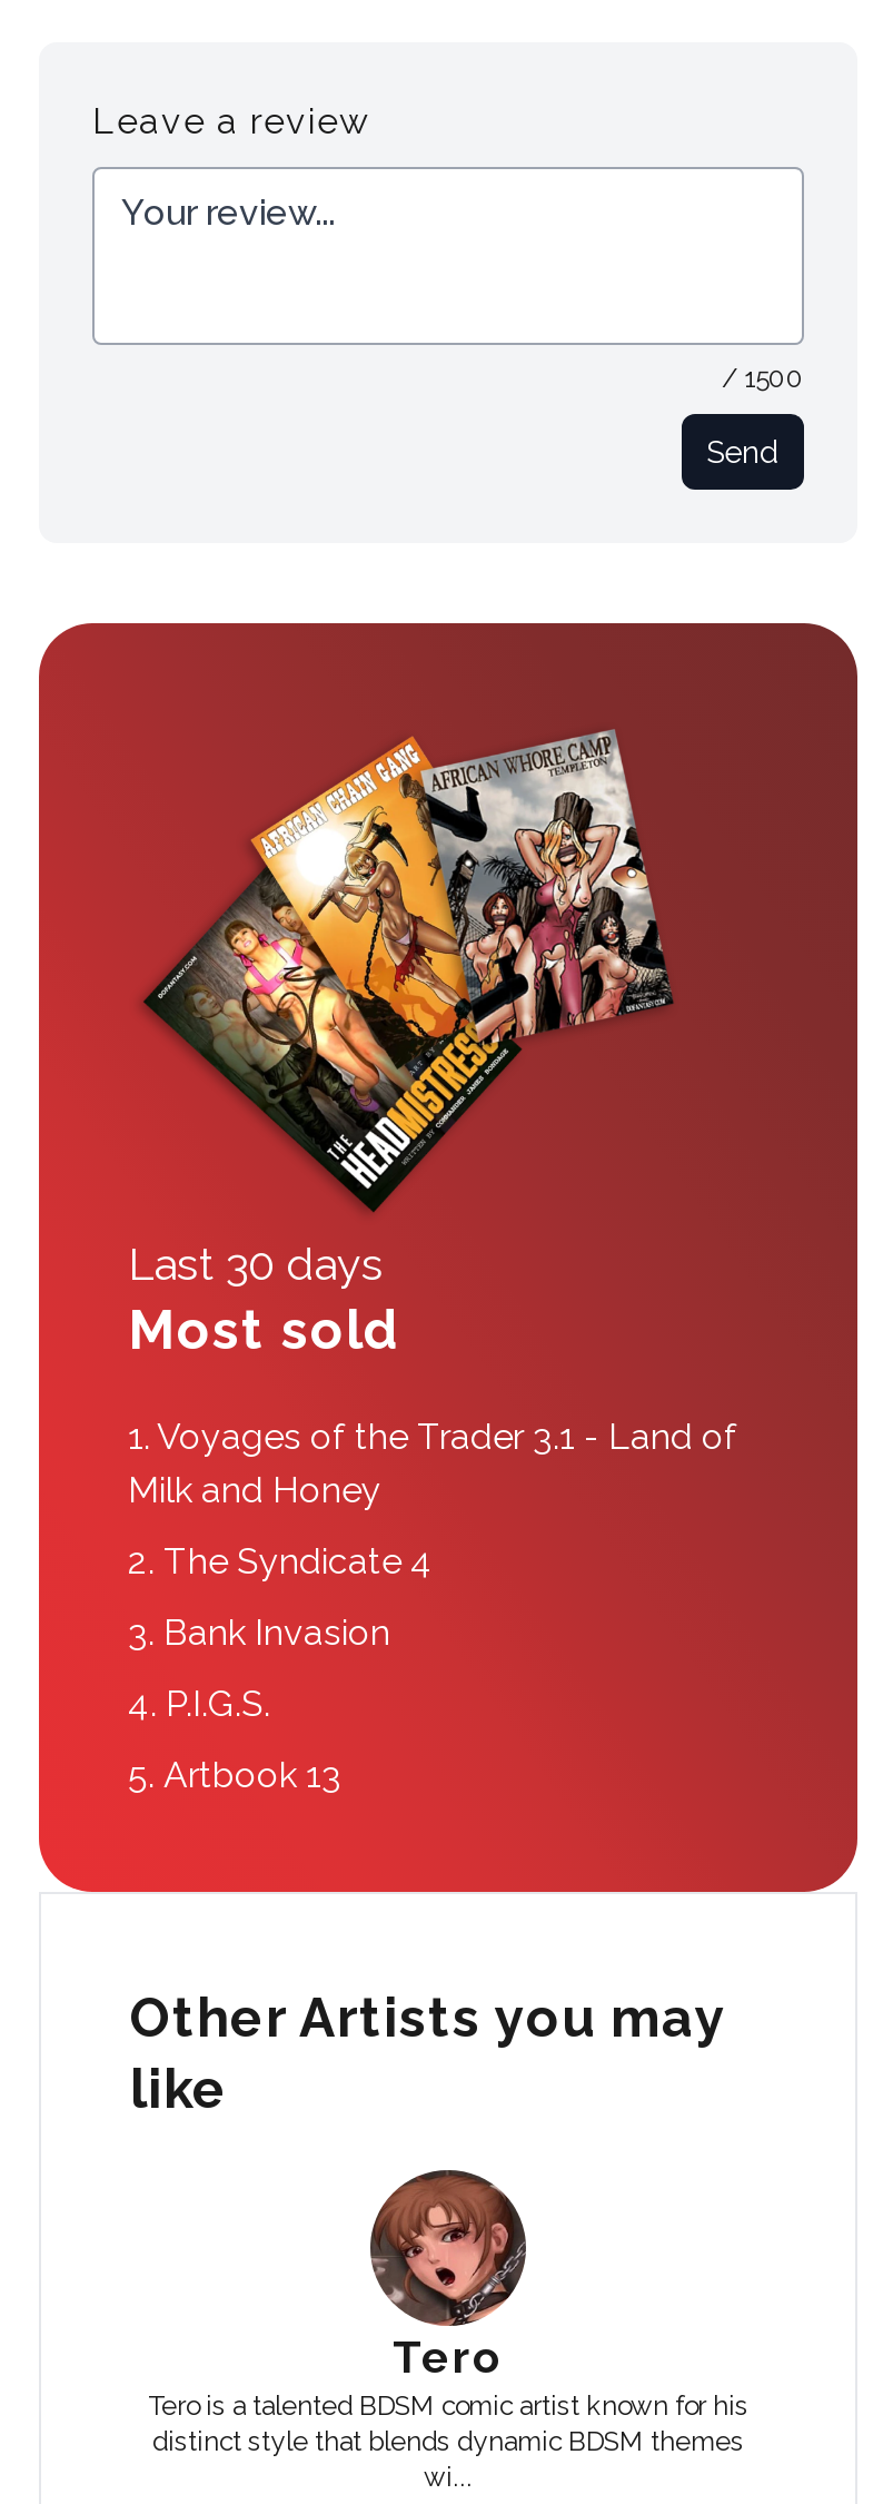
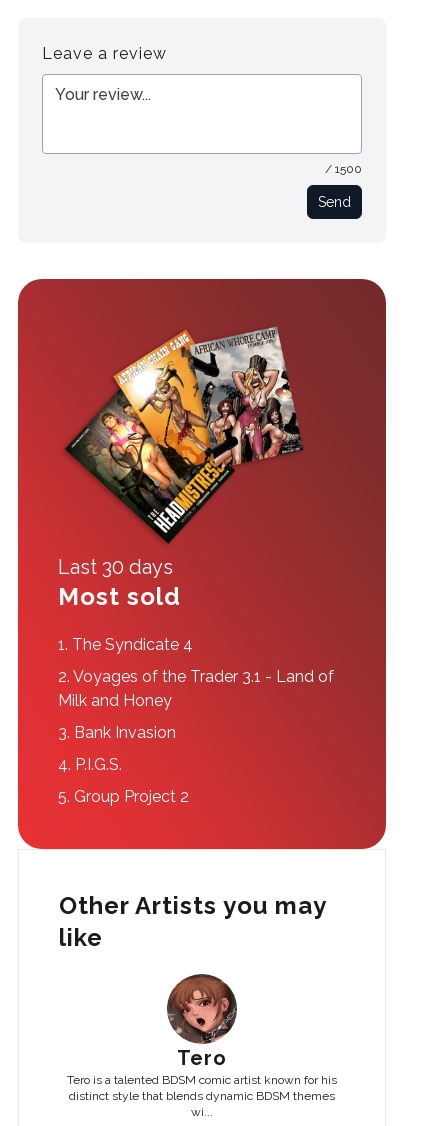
- 1. Voyages of the Trader 3.1 - Land of
+ 1. The Syndicate 4
+ 2. Voyages of the Trader 3.1 - Land of

moved down: Milk and Honey

- 2. The Syndicate 4

- 5. Artbook 13
+ 5. Group Project 2
